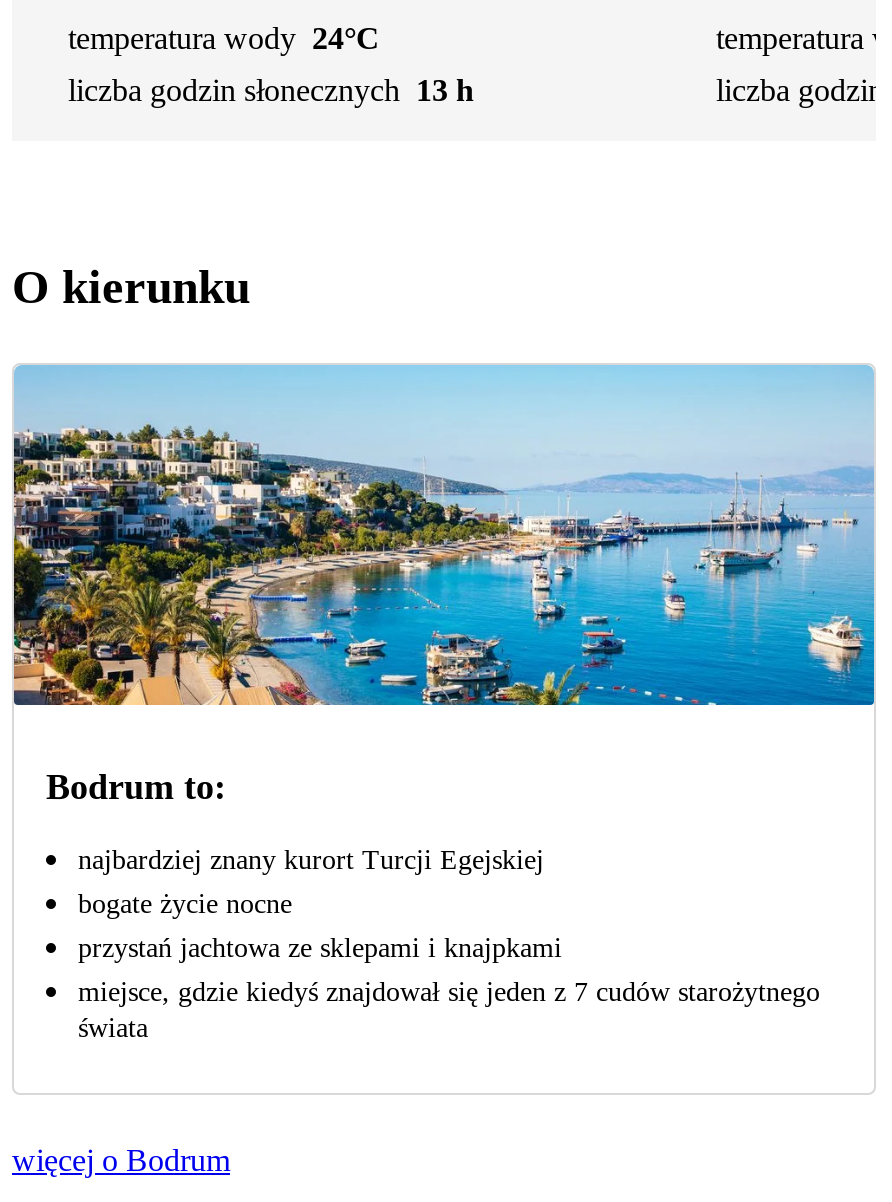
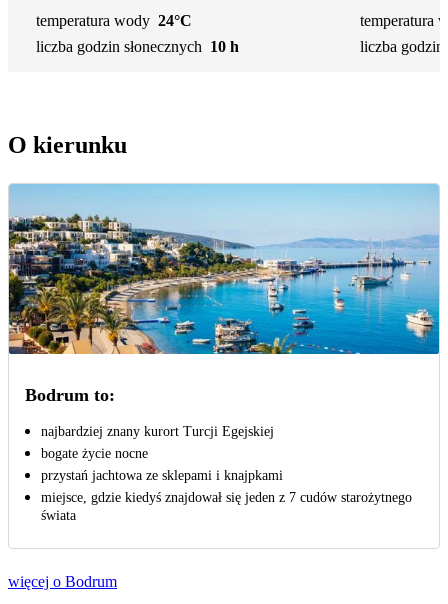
- liczba godzin słonecznych 13 h
+ liczba godzin słonecznych 10 h
